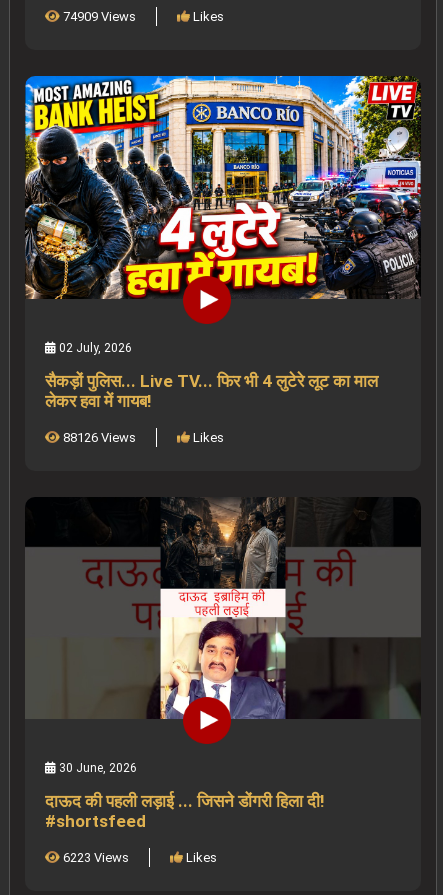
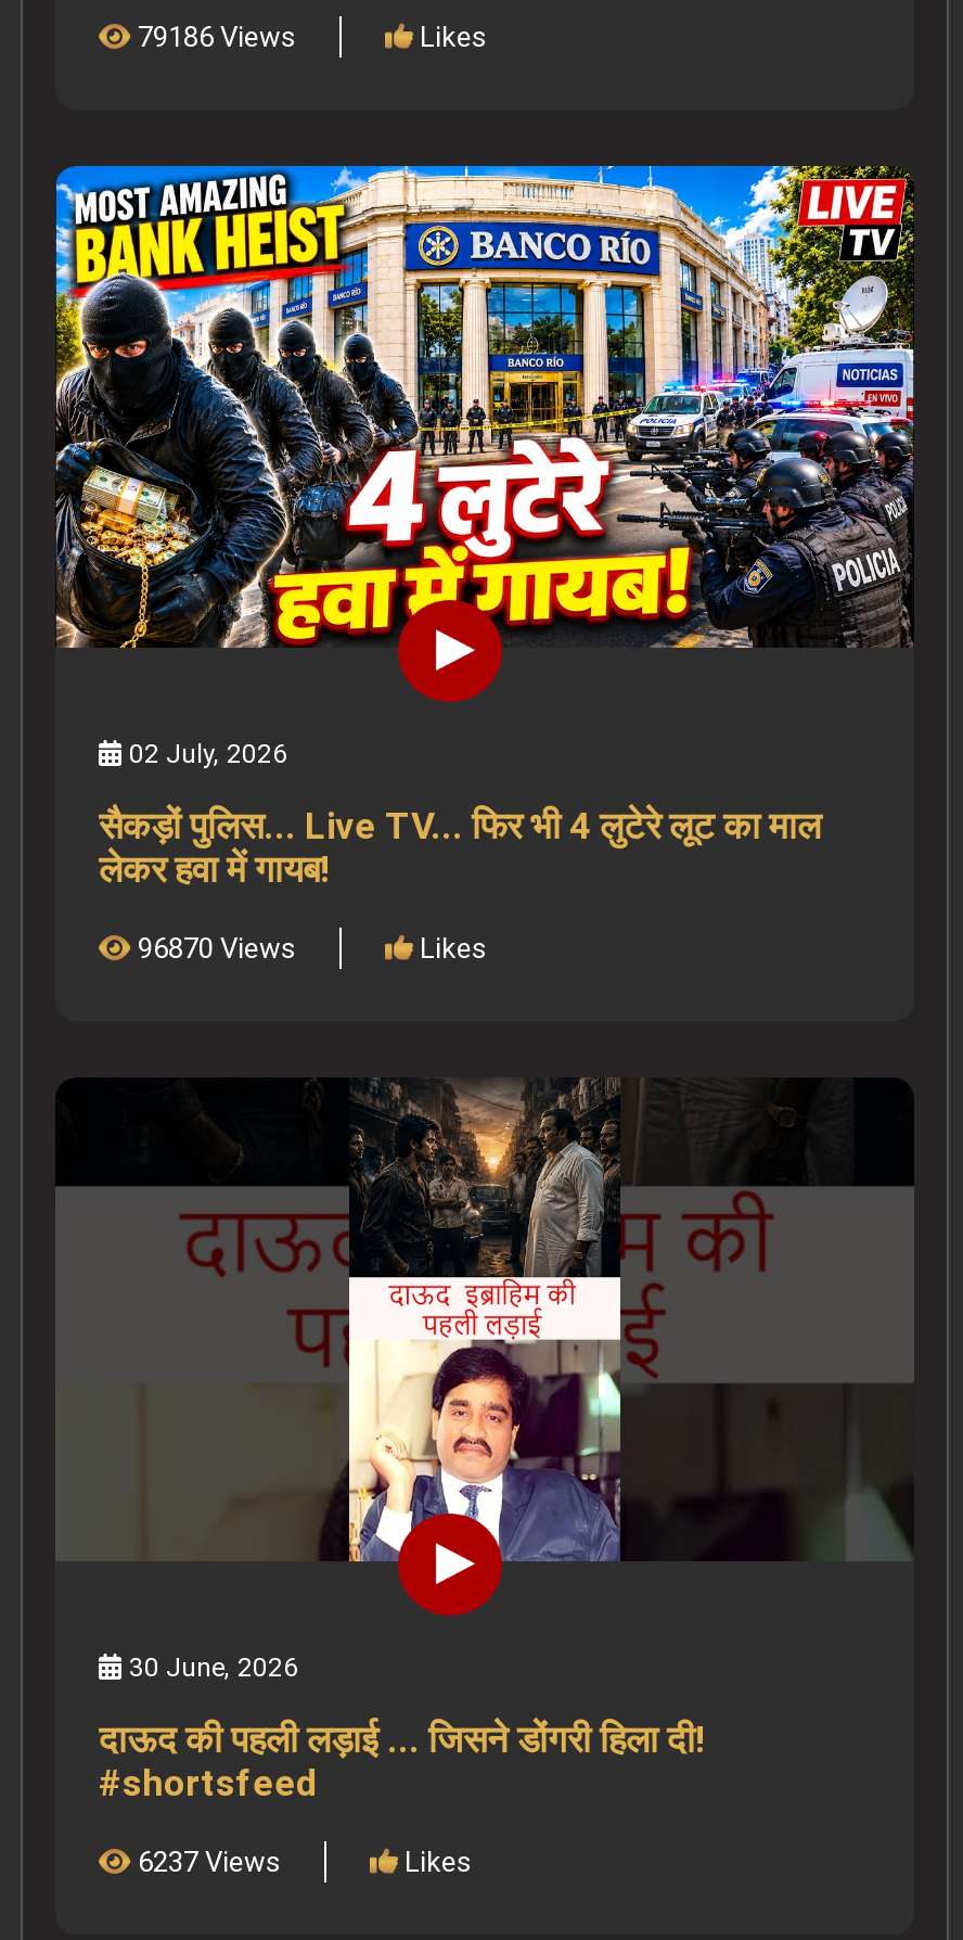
- 74909 Views
+ 79186 Views

- 88126 Views
+ 96870 Views

- 6223 Views
+ 6237 Views
